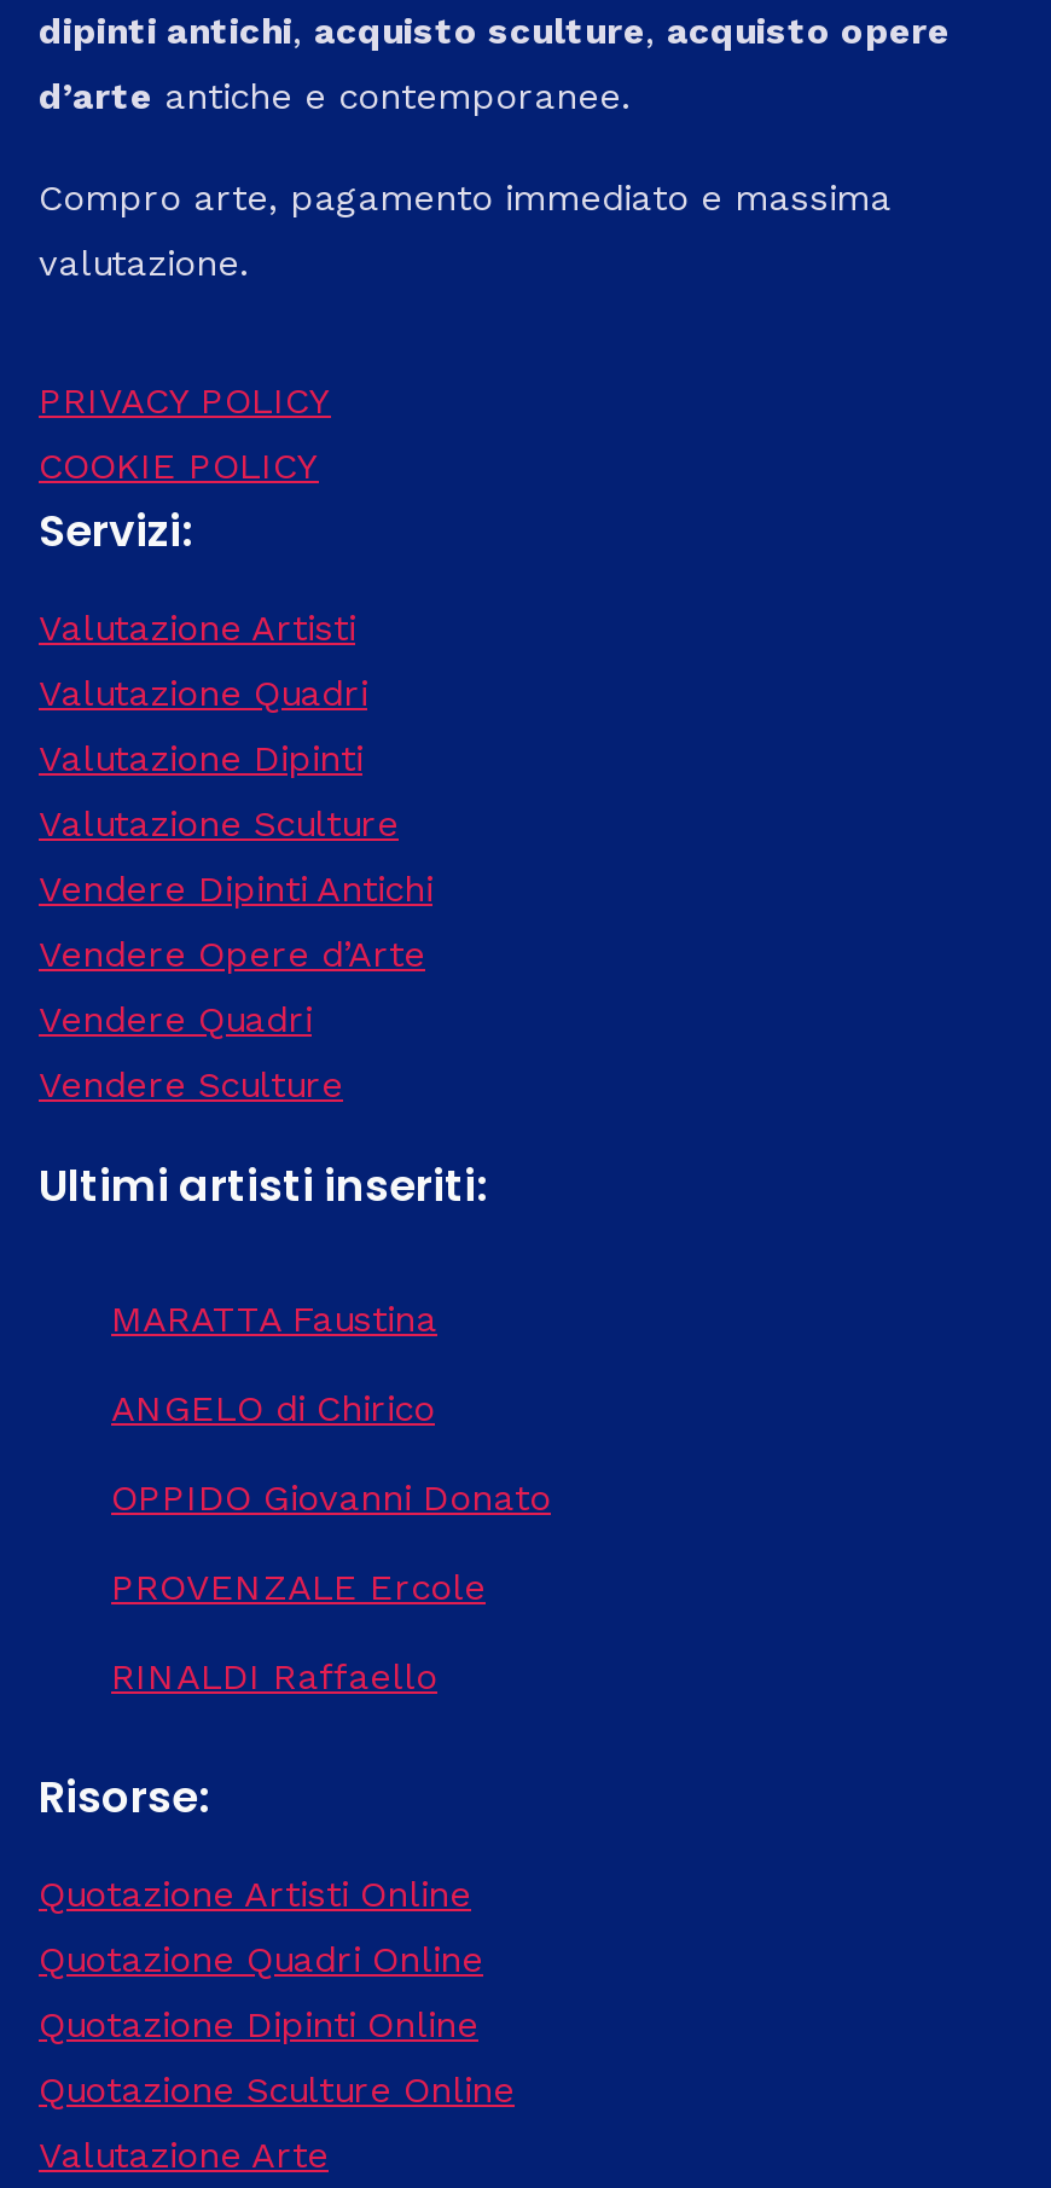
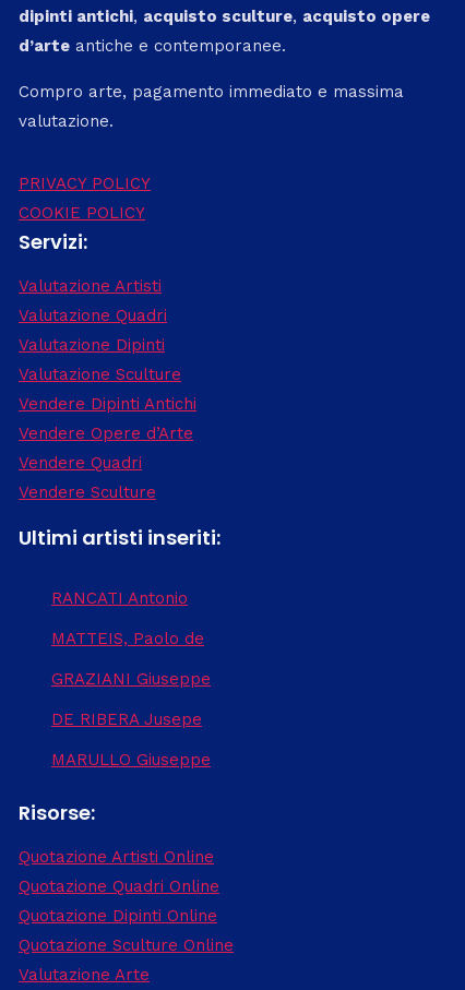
- MARATTA Faustina
+ RANCATI Antonio

- ANGELO di Chirico
+ MATTEIS, Paolo de

- OPPIDO Giovanni Donato
+ GRAZIANI Giuseppe

- PROVENZALE Ercole
+ DE RIBERA Jusepe

- RINALDI Raffaello
+ MARULLO Giuseppe
